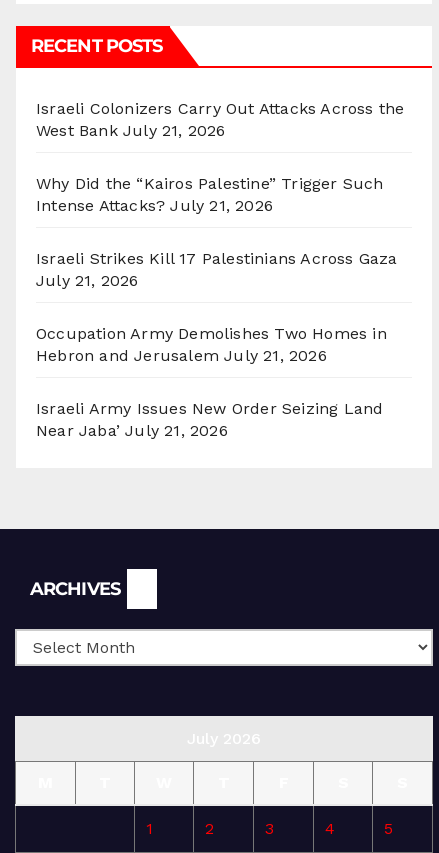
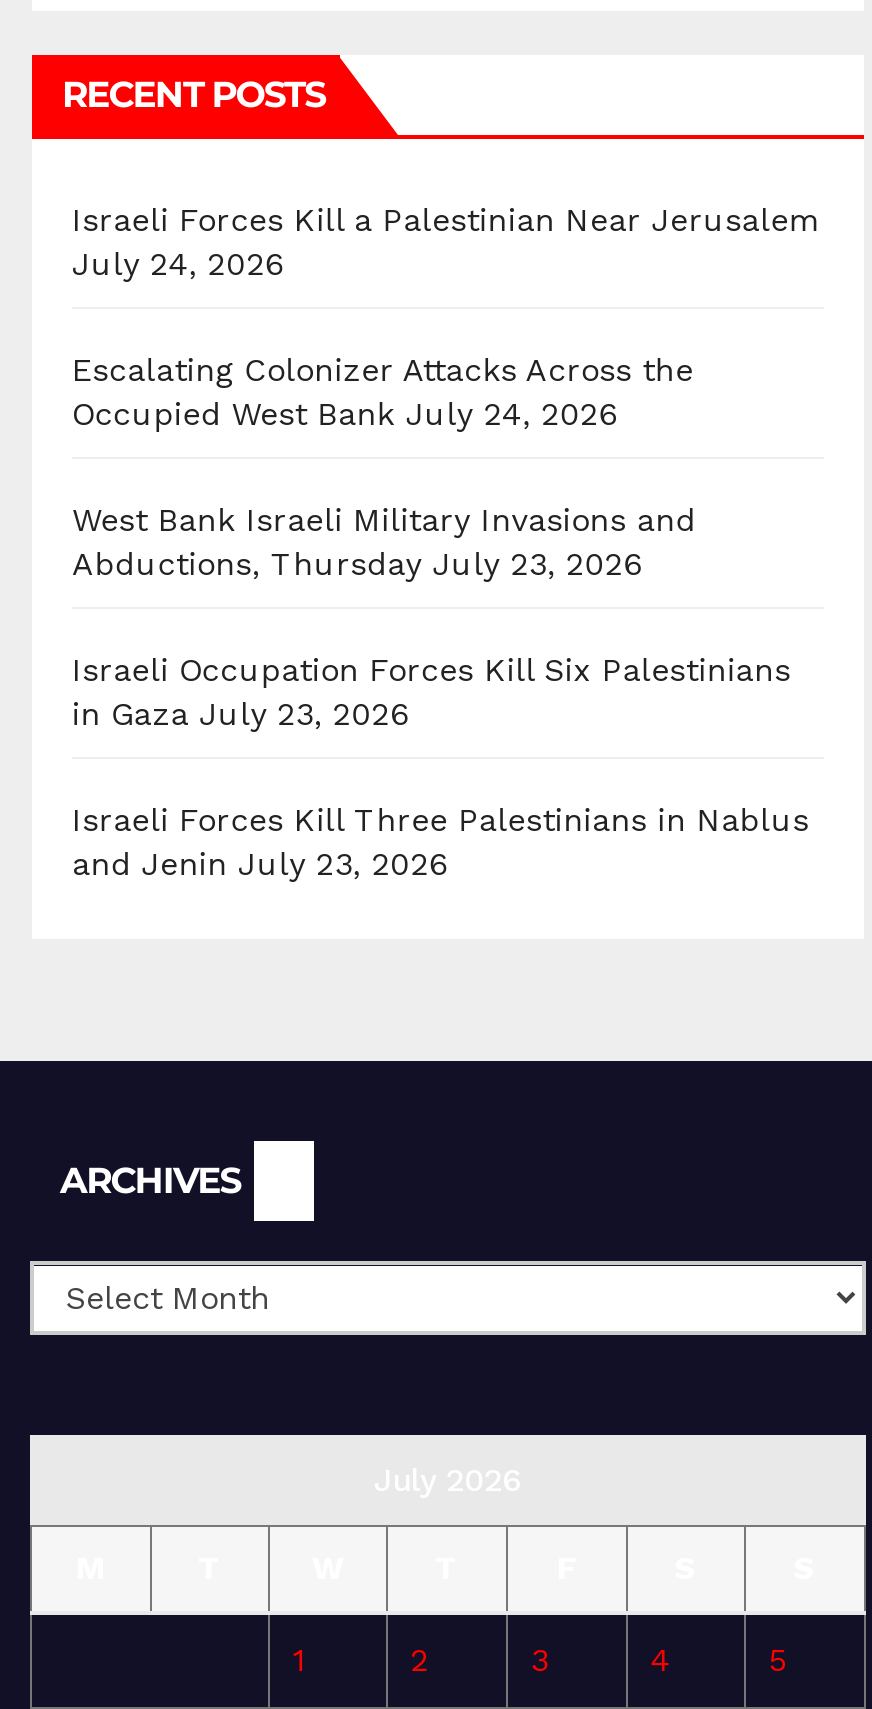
- Israeli Colonizers Carry Out Attacks Across the
- West Bank July 21, 2026
+ Israeli Forces Kill a Palestinian Near Jerusalem
+ July 24, 2026

- Why Did the “Kairos Palestine” Trigger Such
- Intense Attacks? July 21, 2026
+ Escalating Colonizer Attacks Across the
+ Occupied West Bank July 24, 2026

- Israeli Strikes Kill 17 Palestinians Across Gaza
- July 21, 2026
+ West Bank Israeli Military Invasions and
+ Abductions, Thursday July 23, 2026

- Occupation Army Demolishes Two Homes in
- Hebron and Jerusalem July 21, 2026
+ Israeli Occupation Forces Kill Six Palestinians
+ in Gaza July 23, 2026

- Israeli Army Issues New Order Seizing Land
- Near Jaba’ July 21, 2026
+ Israeli Forces Kill Three Palestinians in Nablus
+ and Jenin July 23, 2026
